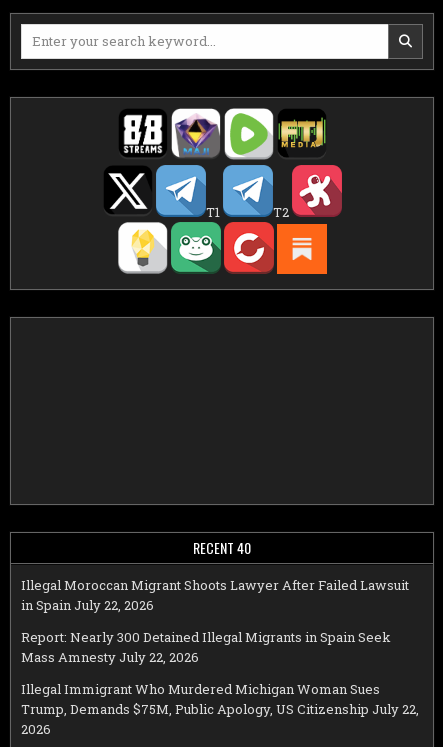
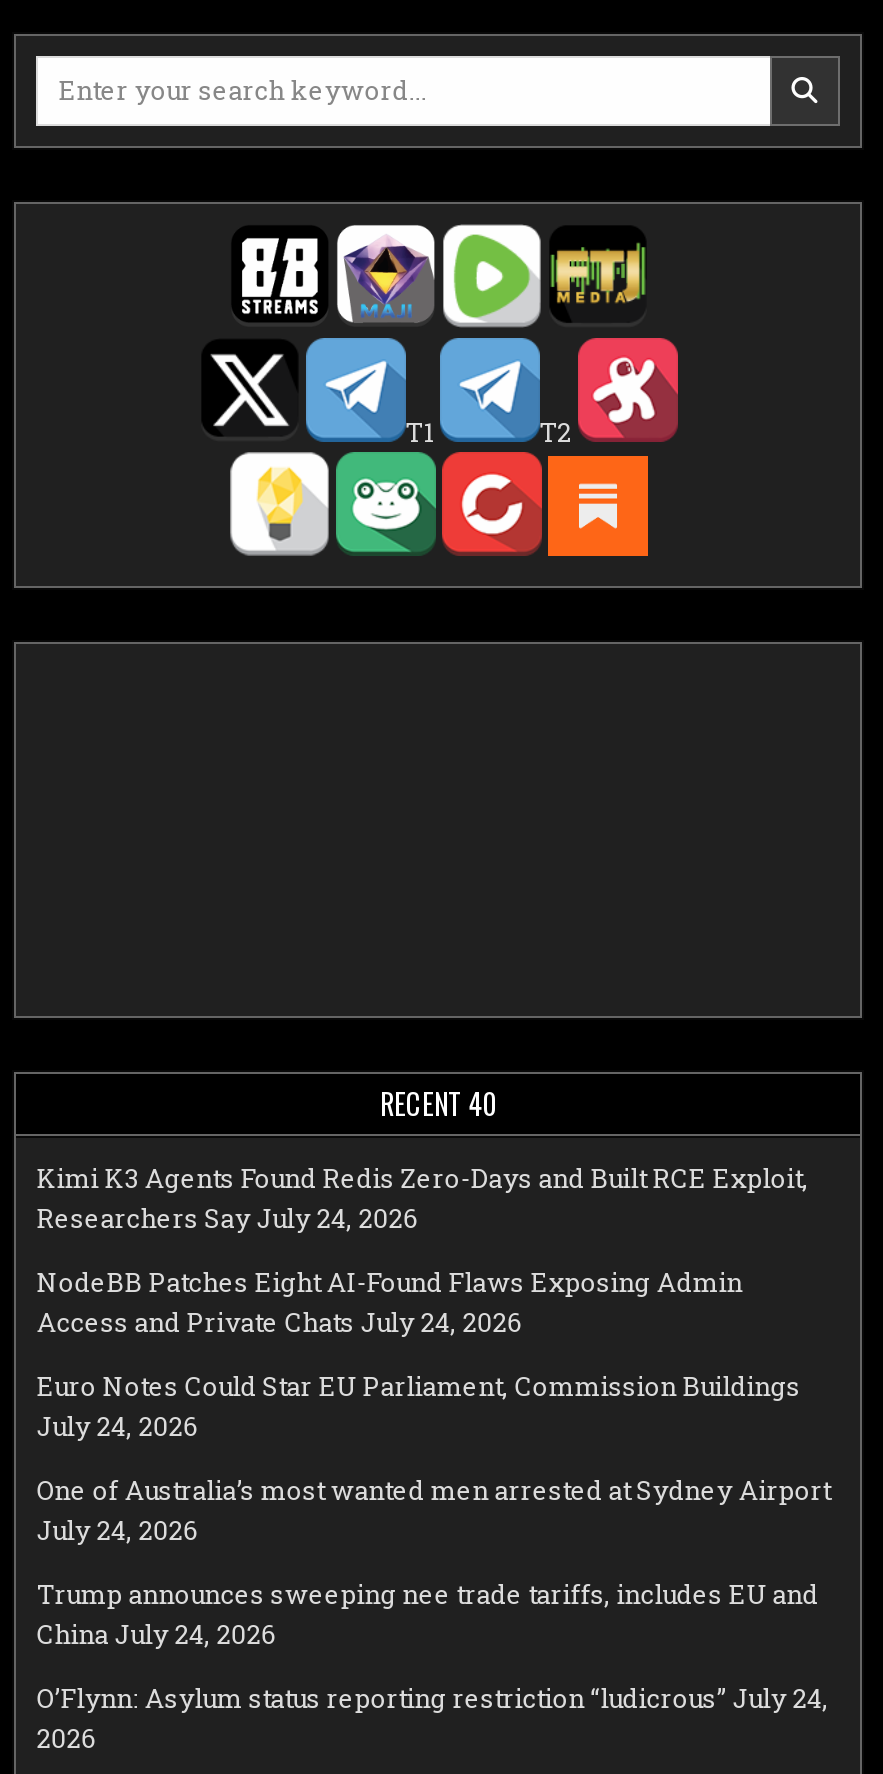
- Illegal Moroccan Migrant Shoots Lawyer After Failed Lawsuit
- in Spain July 22, 2026
- Report: Nearly 300 Detained Illegal Migrants in Spain Seek
- Mass Amnesty July 22, 2026
- Illegal Immigrant Who Murdered Michigan Woman Sues
- Trump, Demands $75M, Public Apology, US Citizenship July 22,
+ Kimi K3 Agents Found Redis Zero-Days and Built RCE Exploit,
+ Researchers Say July 24, 2026
+ NodeBB Patches Eight AI-Found Flaws Exposing Admin
+ Access and Private Chats July 24, 2026
+ Euro Notes Could Star EU Parliament, Commission Buildings
+ July 24, 2026
+ One of Australia’s most wanted men arrested at Sydney Airport
+ July 24, 2026
+ Trump announces sweeping nee trade tariffs, includes EU and
+ China July 24, 2026
+ O’Flynn: Asylum status reporting restriction “ludicrous” July 24,
